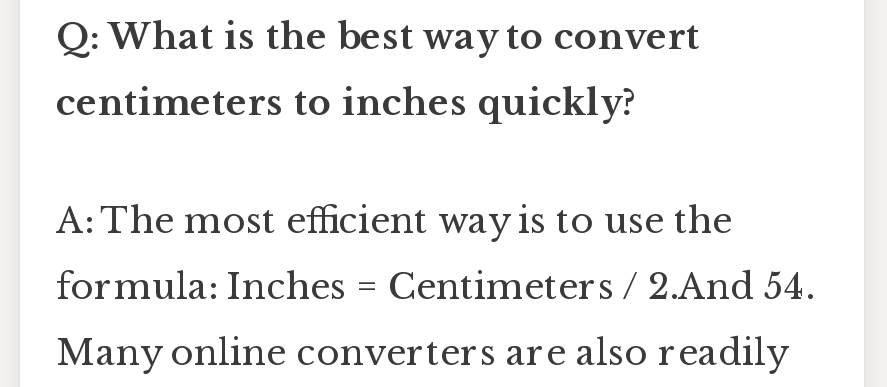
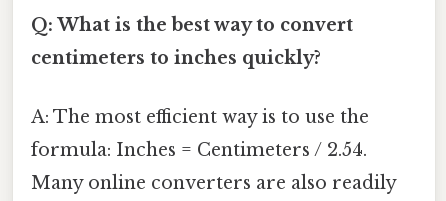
- formula: Inches = Centimeters / 2.And 54.
+ formula: Inches = Centimeters / 2.54.
